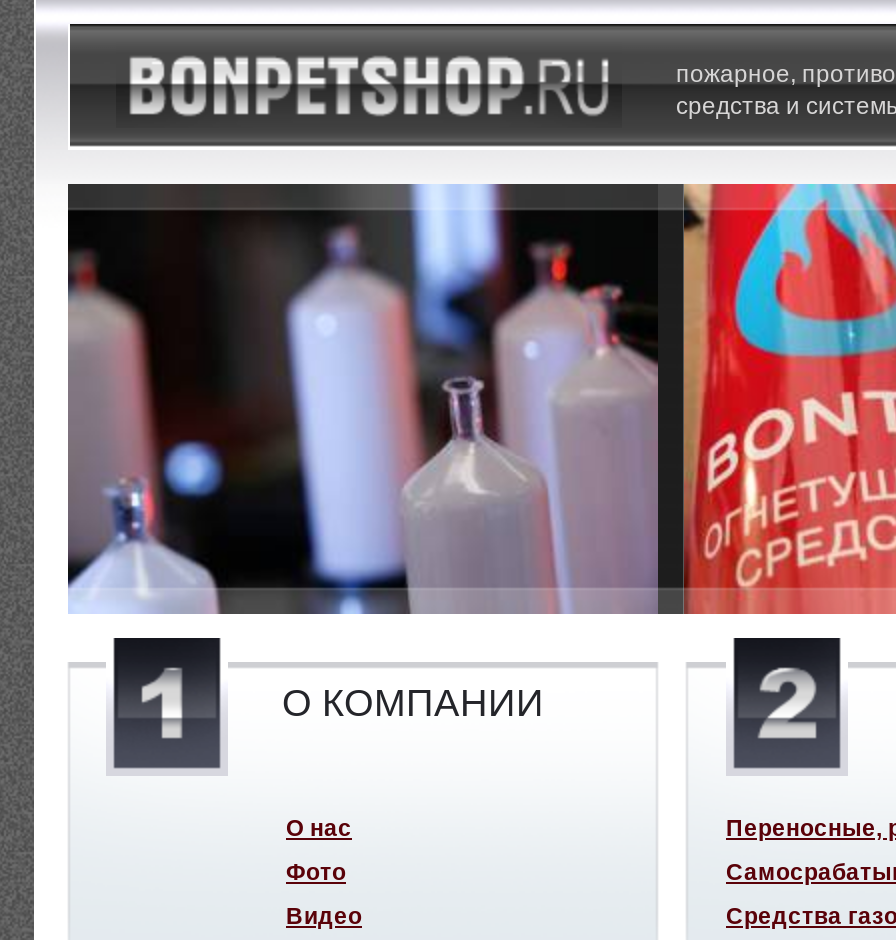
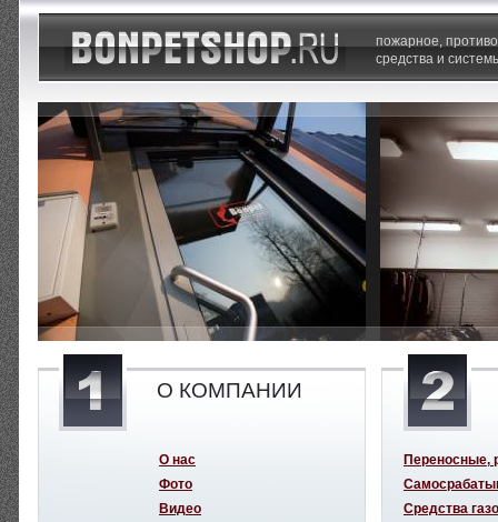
- [image]
+ [image]

- [image]
+ [image]
